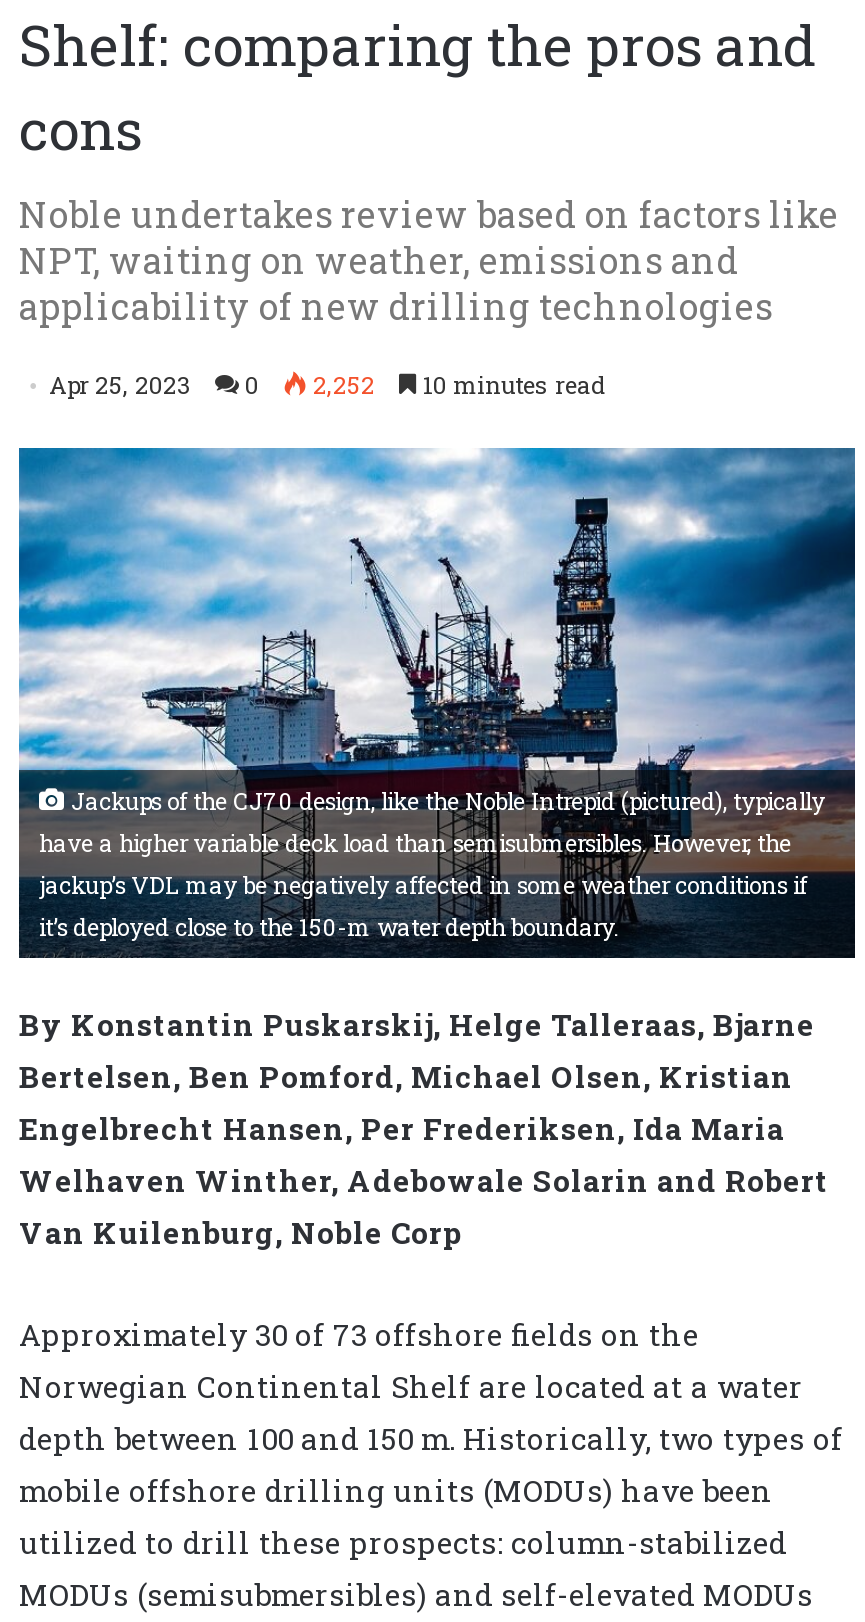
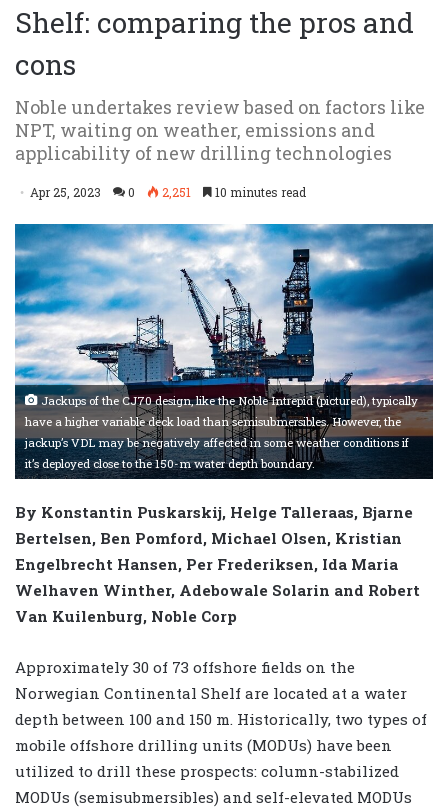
- Apr 25, 2023 0 2,252 10 minutes read
+ Apr 25, 2023 0 2,251 10 minutes read
